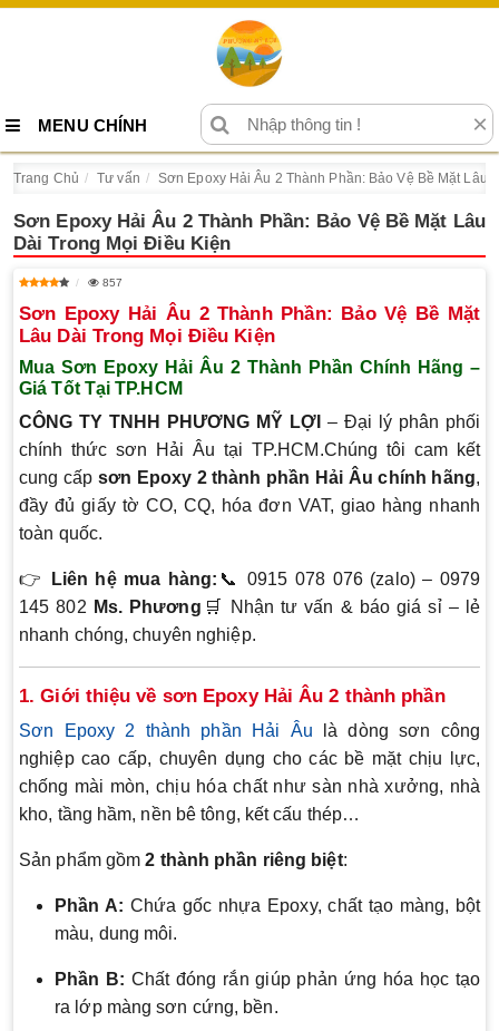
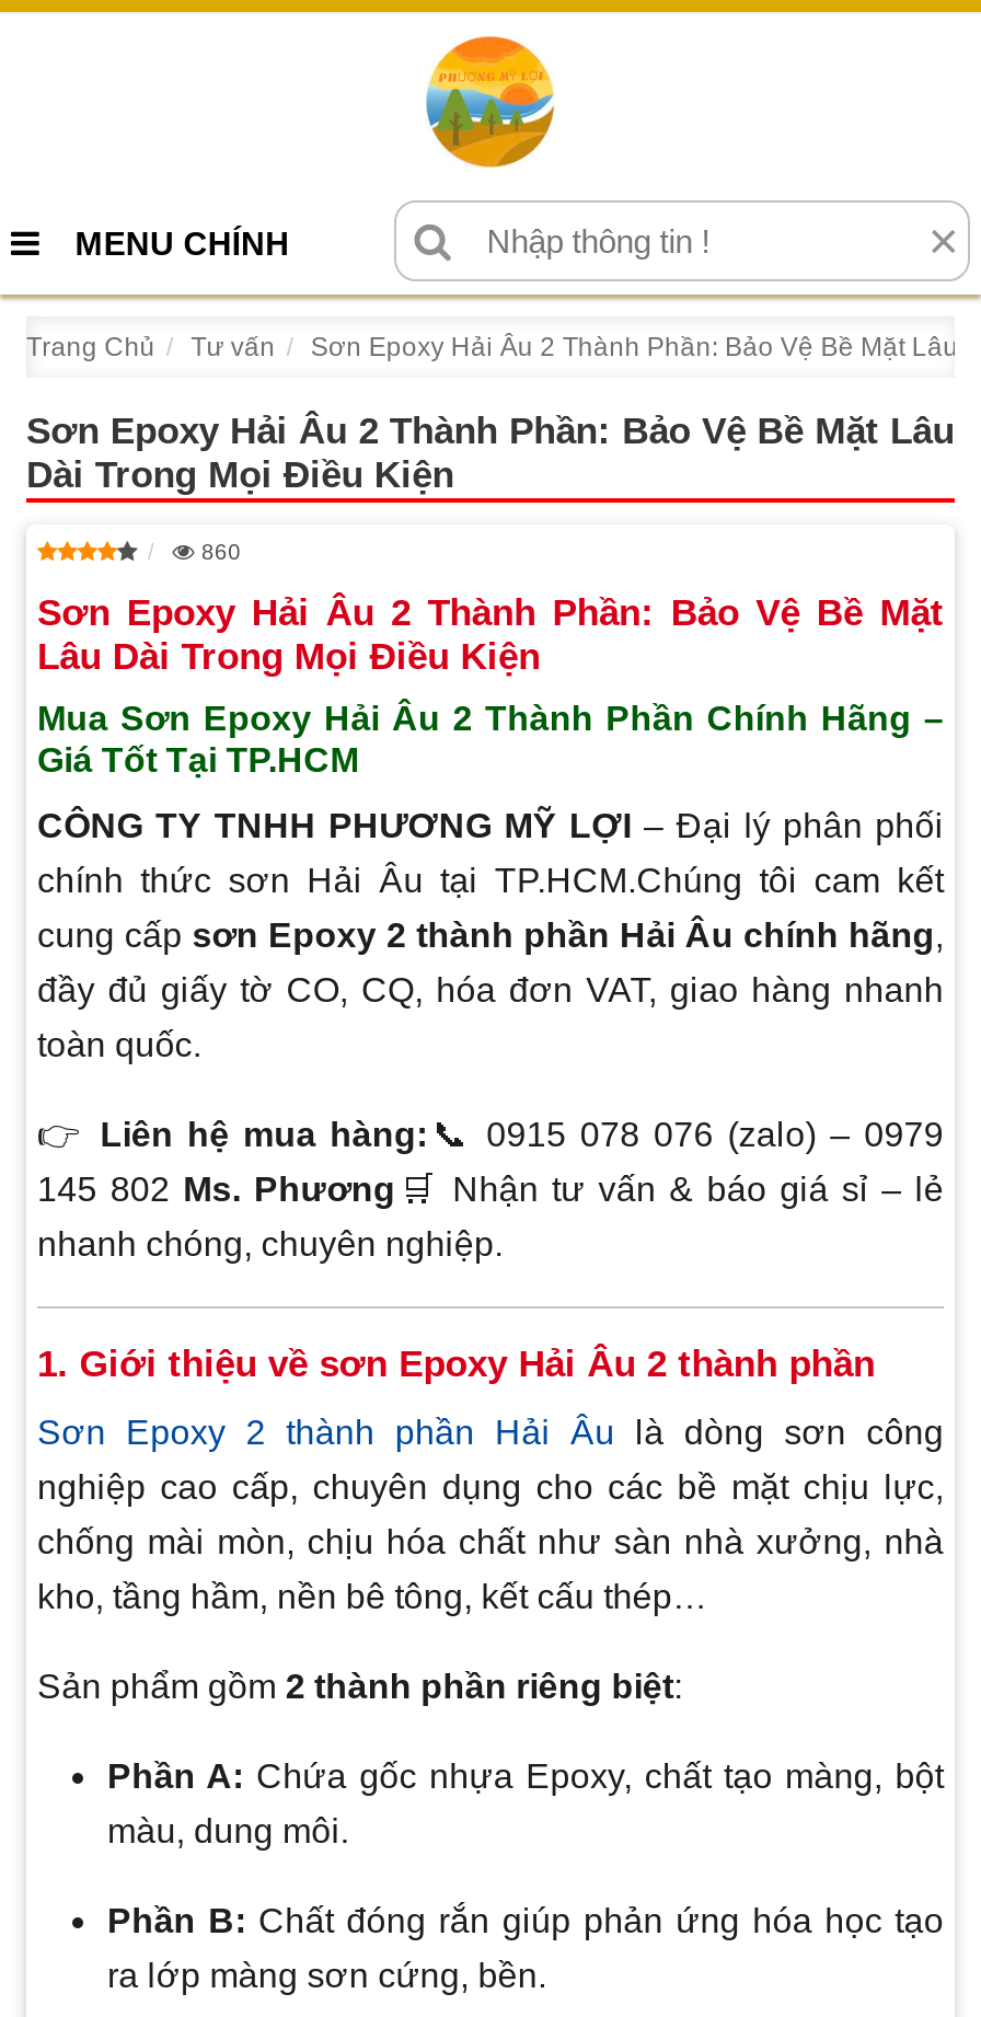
- 857
+ 860
